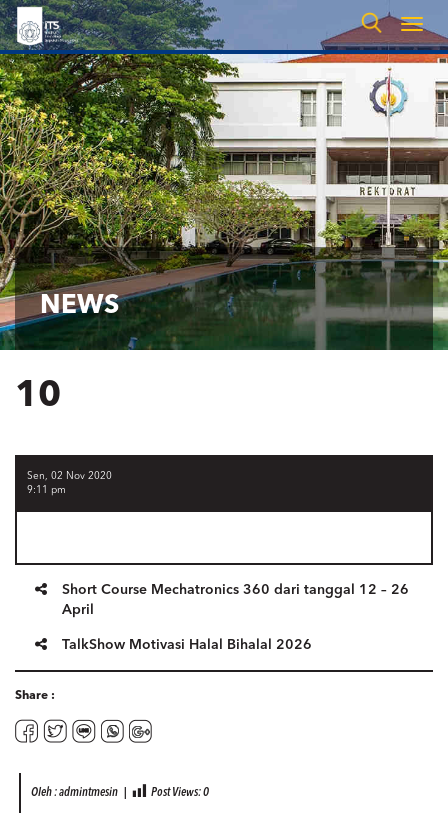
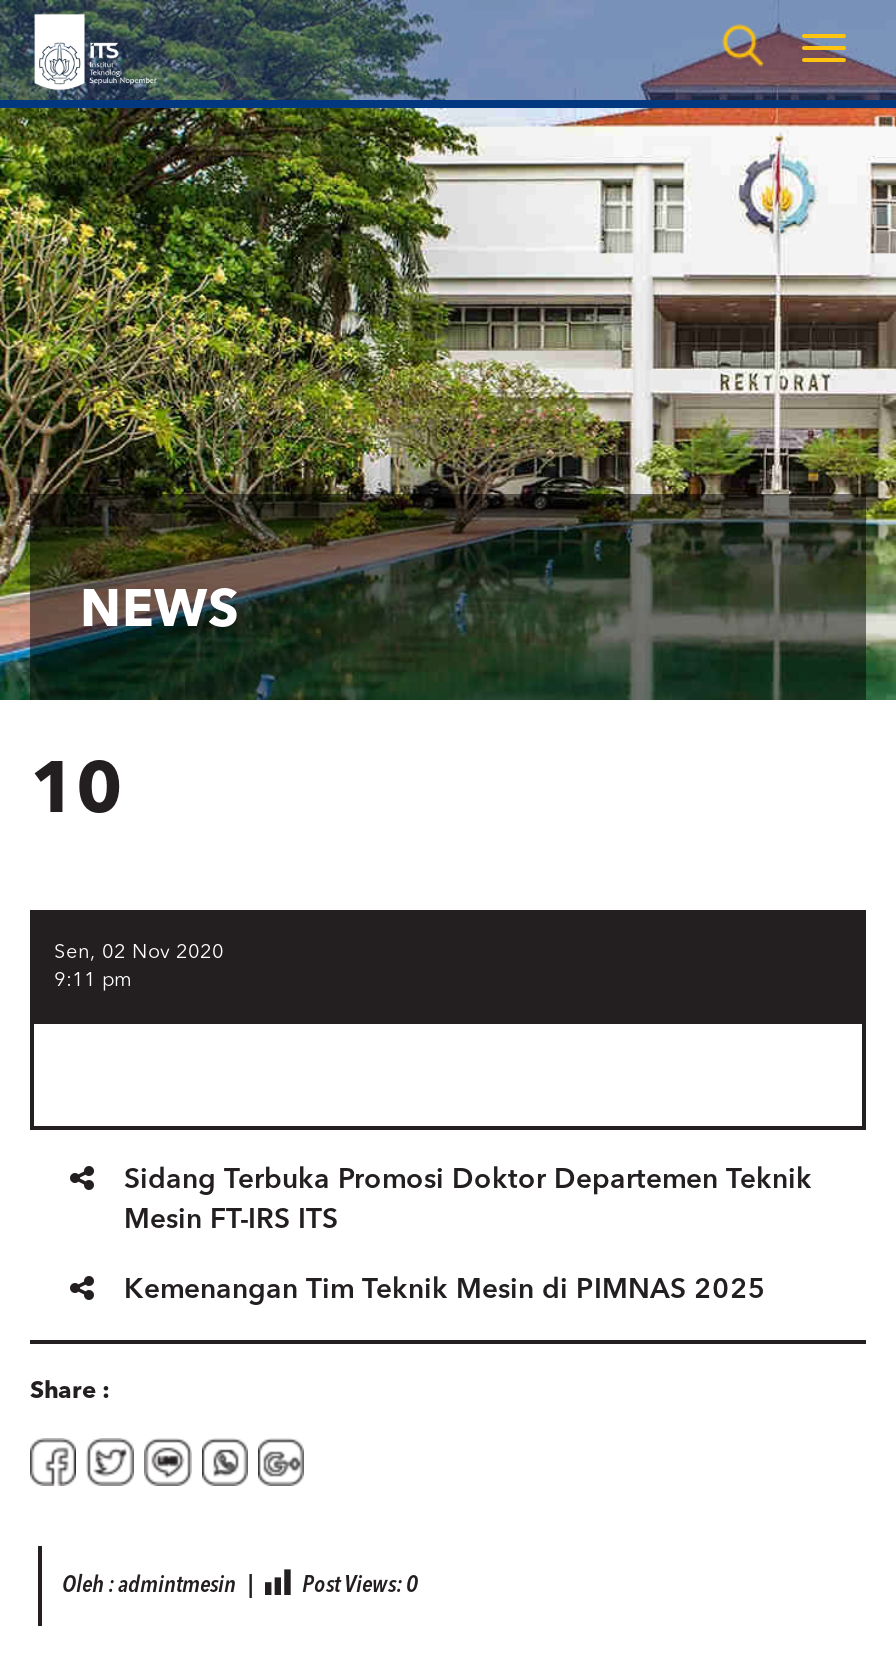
- Short Course Mechatronics 360 dari tanggal 12 – 26
- April
+ Sidang Terbuka Promosi Doktor Departemen Teknik
+ Mesin FT-IRS ITS

- TalkShow Motivasi Halal Bihalal 2026
+ Kemenangan Tim Teknik Mesin di PIMNAS 2025
